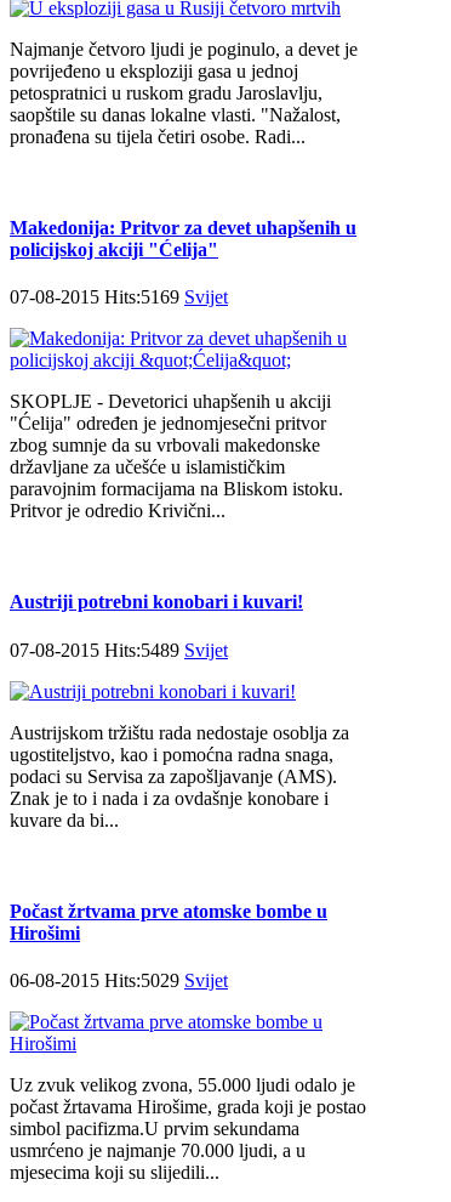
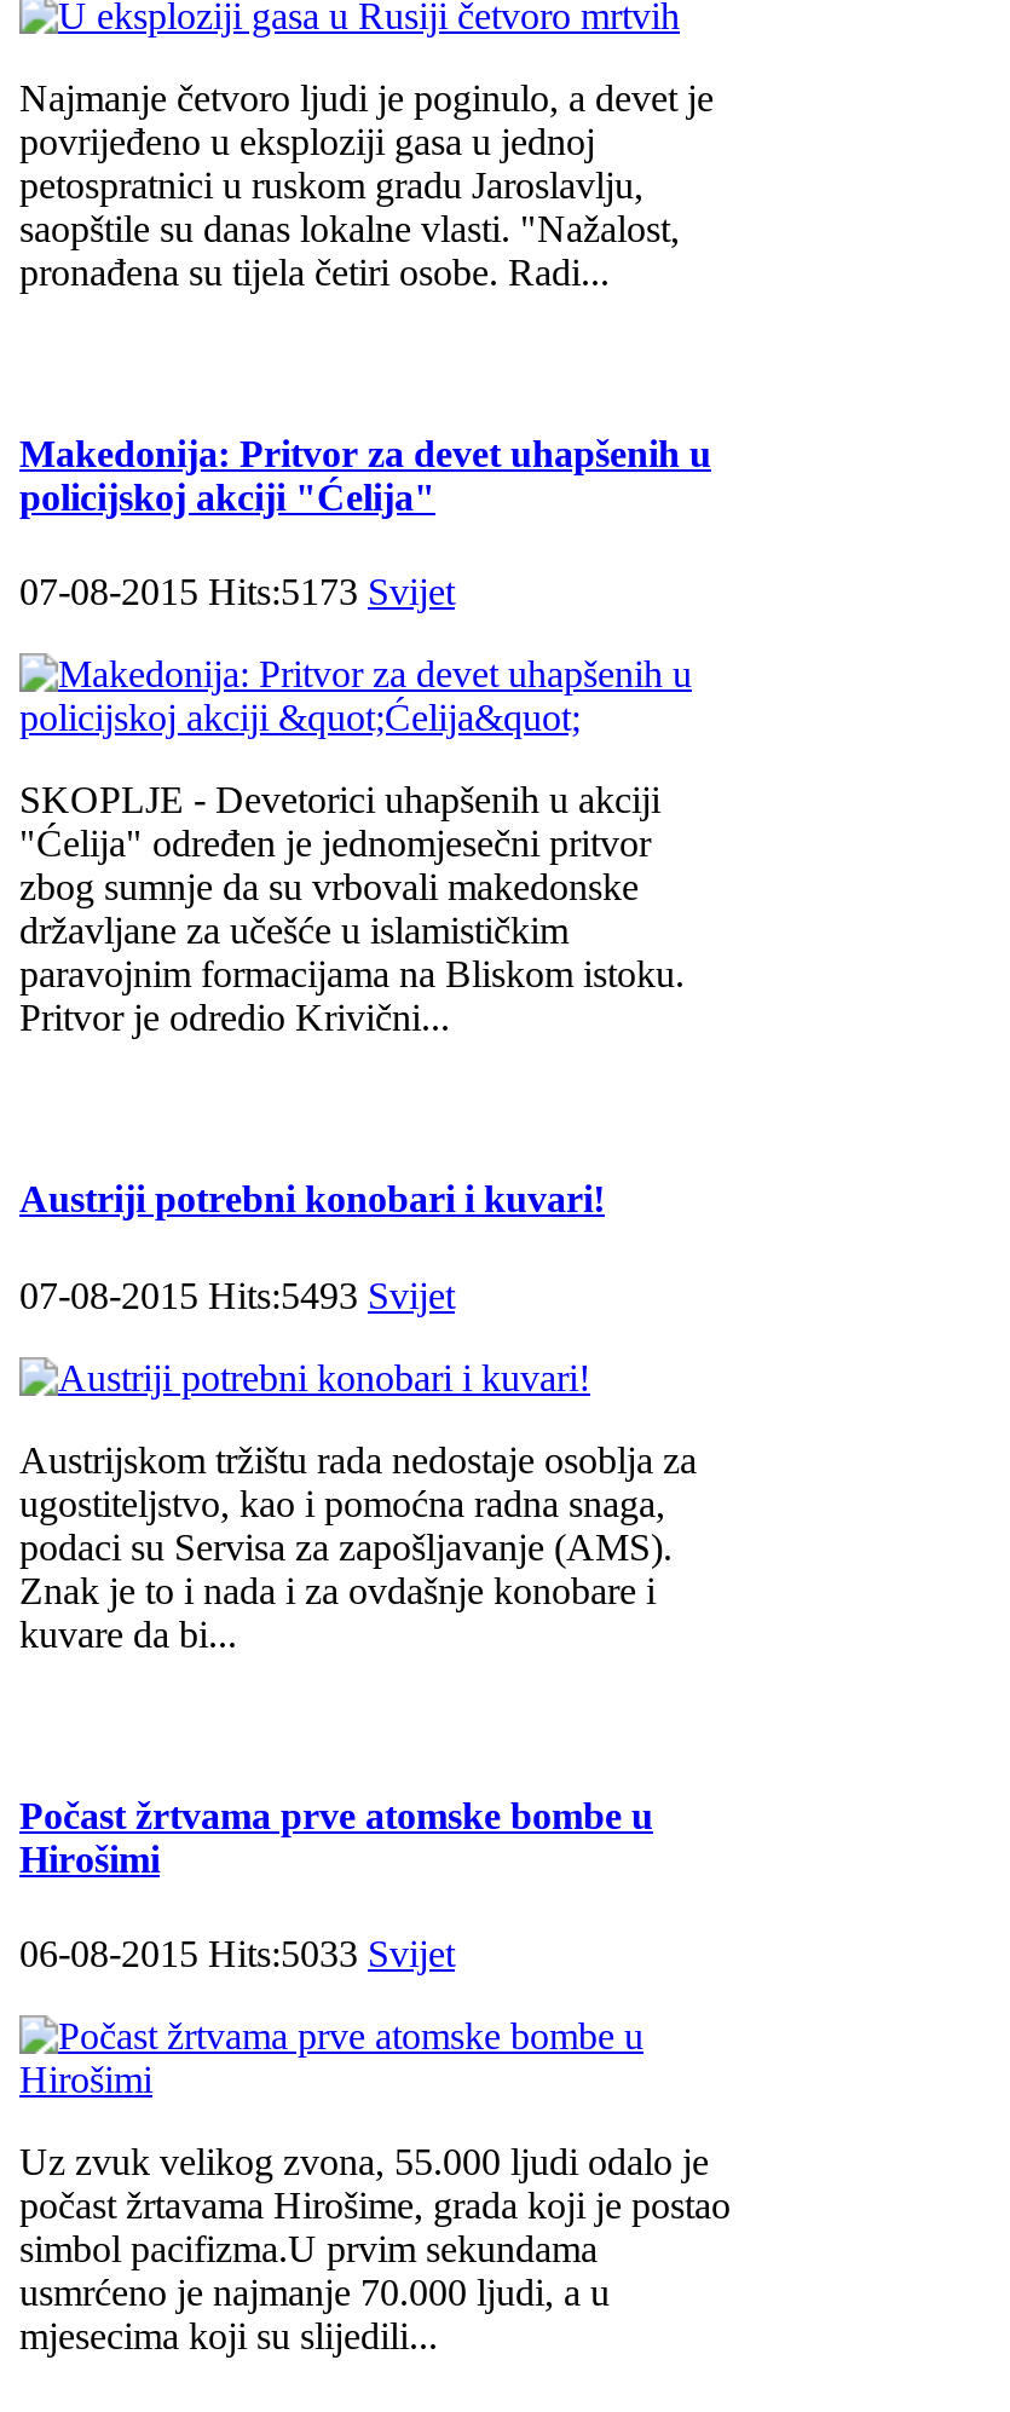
- 07-08-2015 Hits:5169 Svijet
+ 07-08-2015 Hits:5173 Svijet

- 07-08-2015 Hits:5489 Svijet
+ 07-08-2015 Hits:5493 Svijet

- 06-08-2015 Hits:5029 Svijet
+ 06-08-2015 Hits:5033 Svijet
